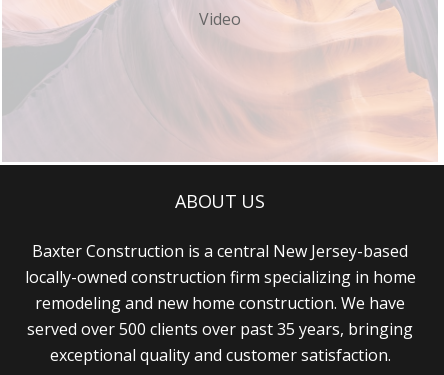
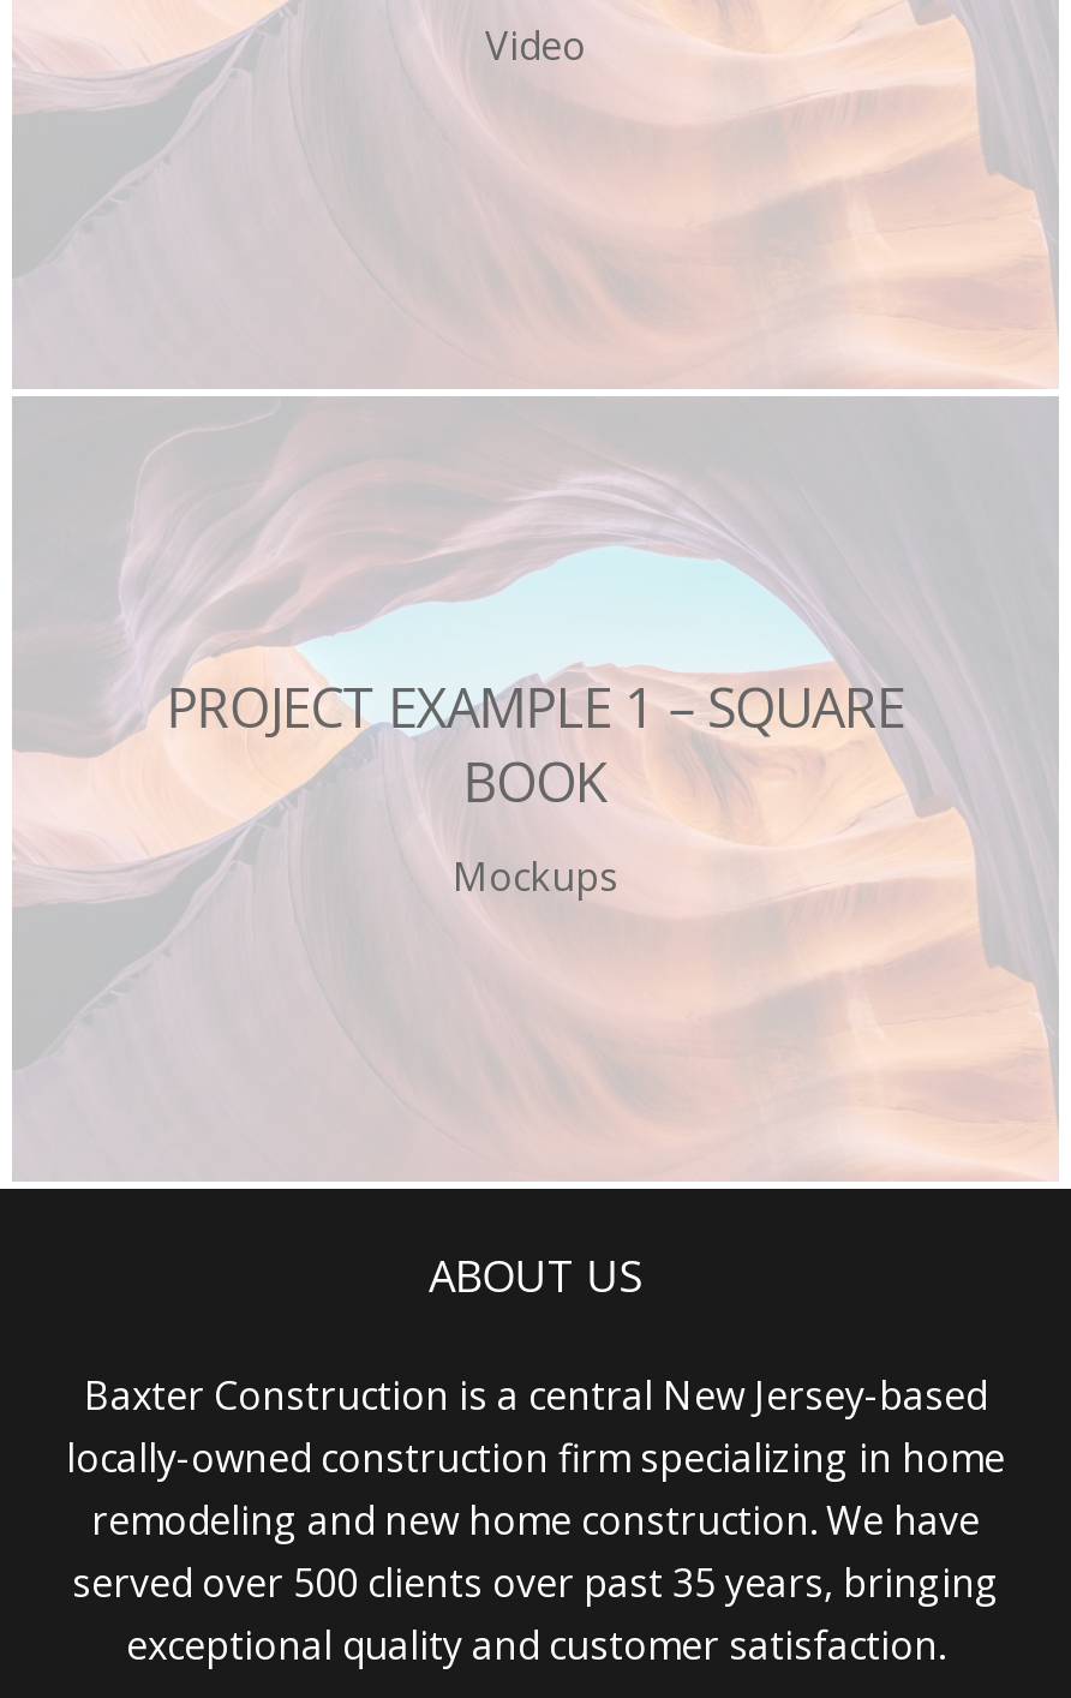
+ [image]
+ PROJECT EXAMPLE 1 – SQUARE
+ BOOK
+ Mockups
